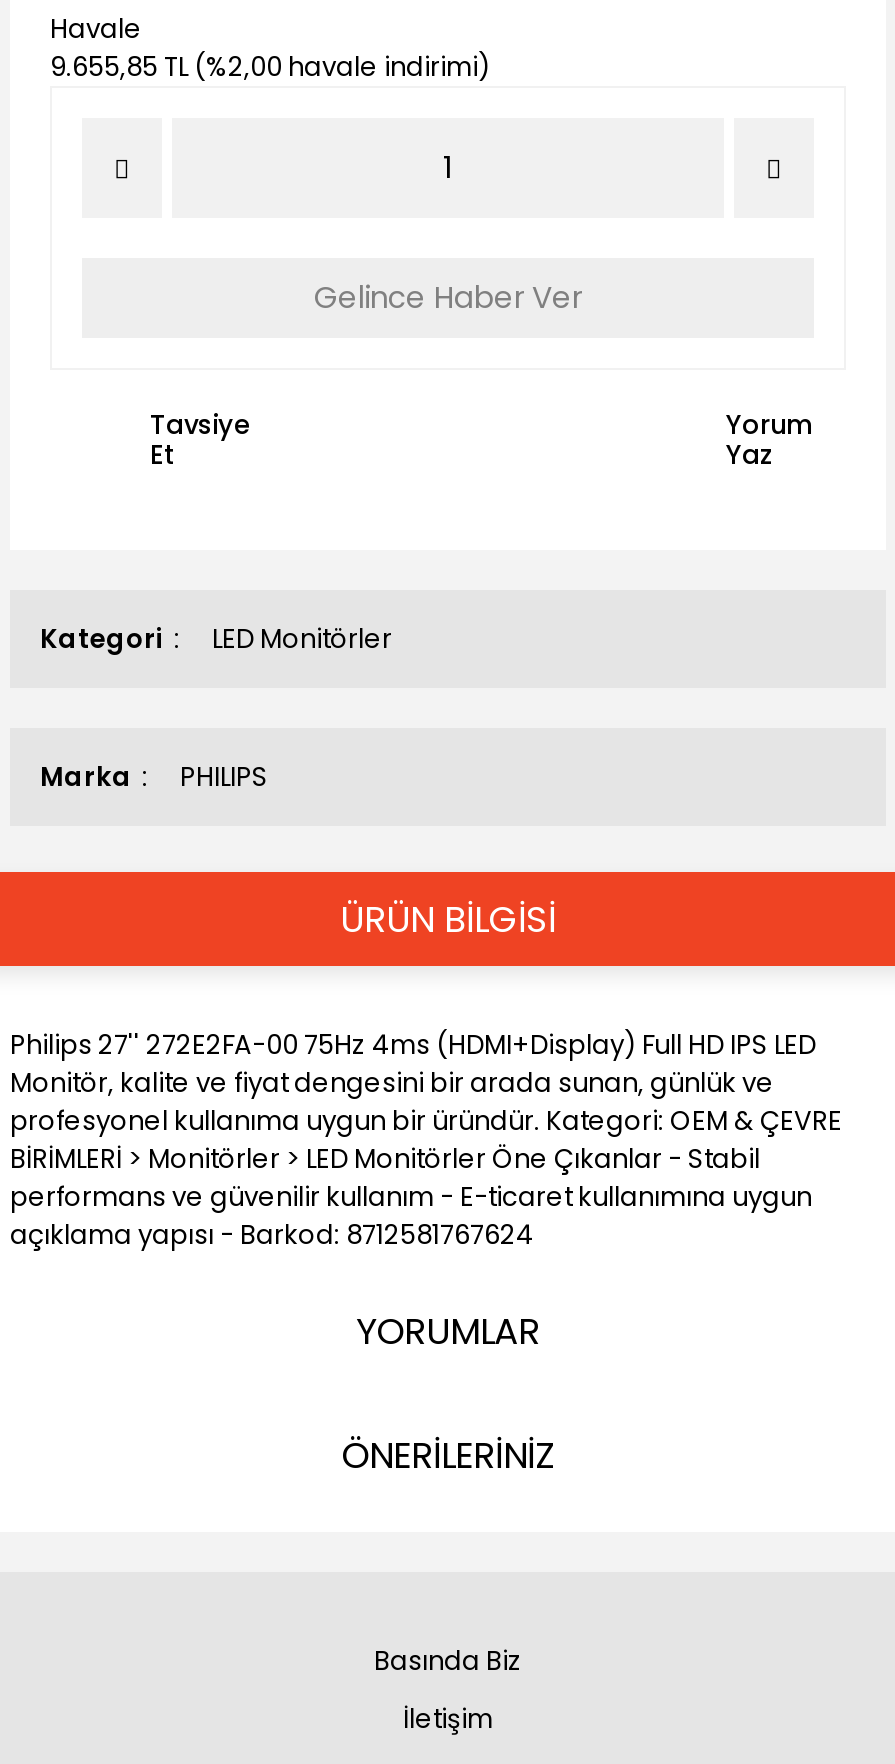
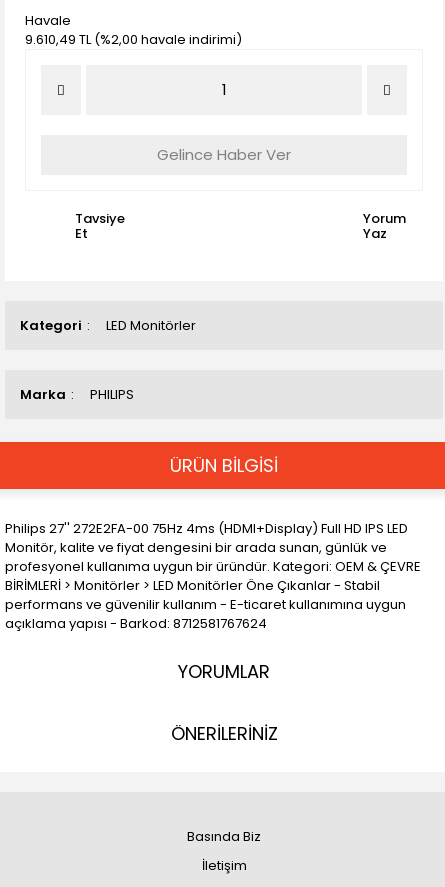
- 9.655,85 TL (%2,00 havale indirimi)
+ 9.610,49 TL (%2,00 havale indirimi)
